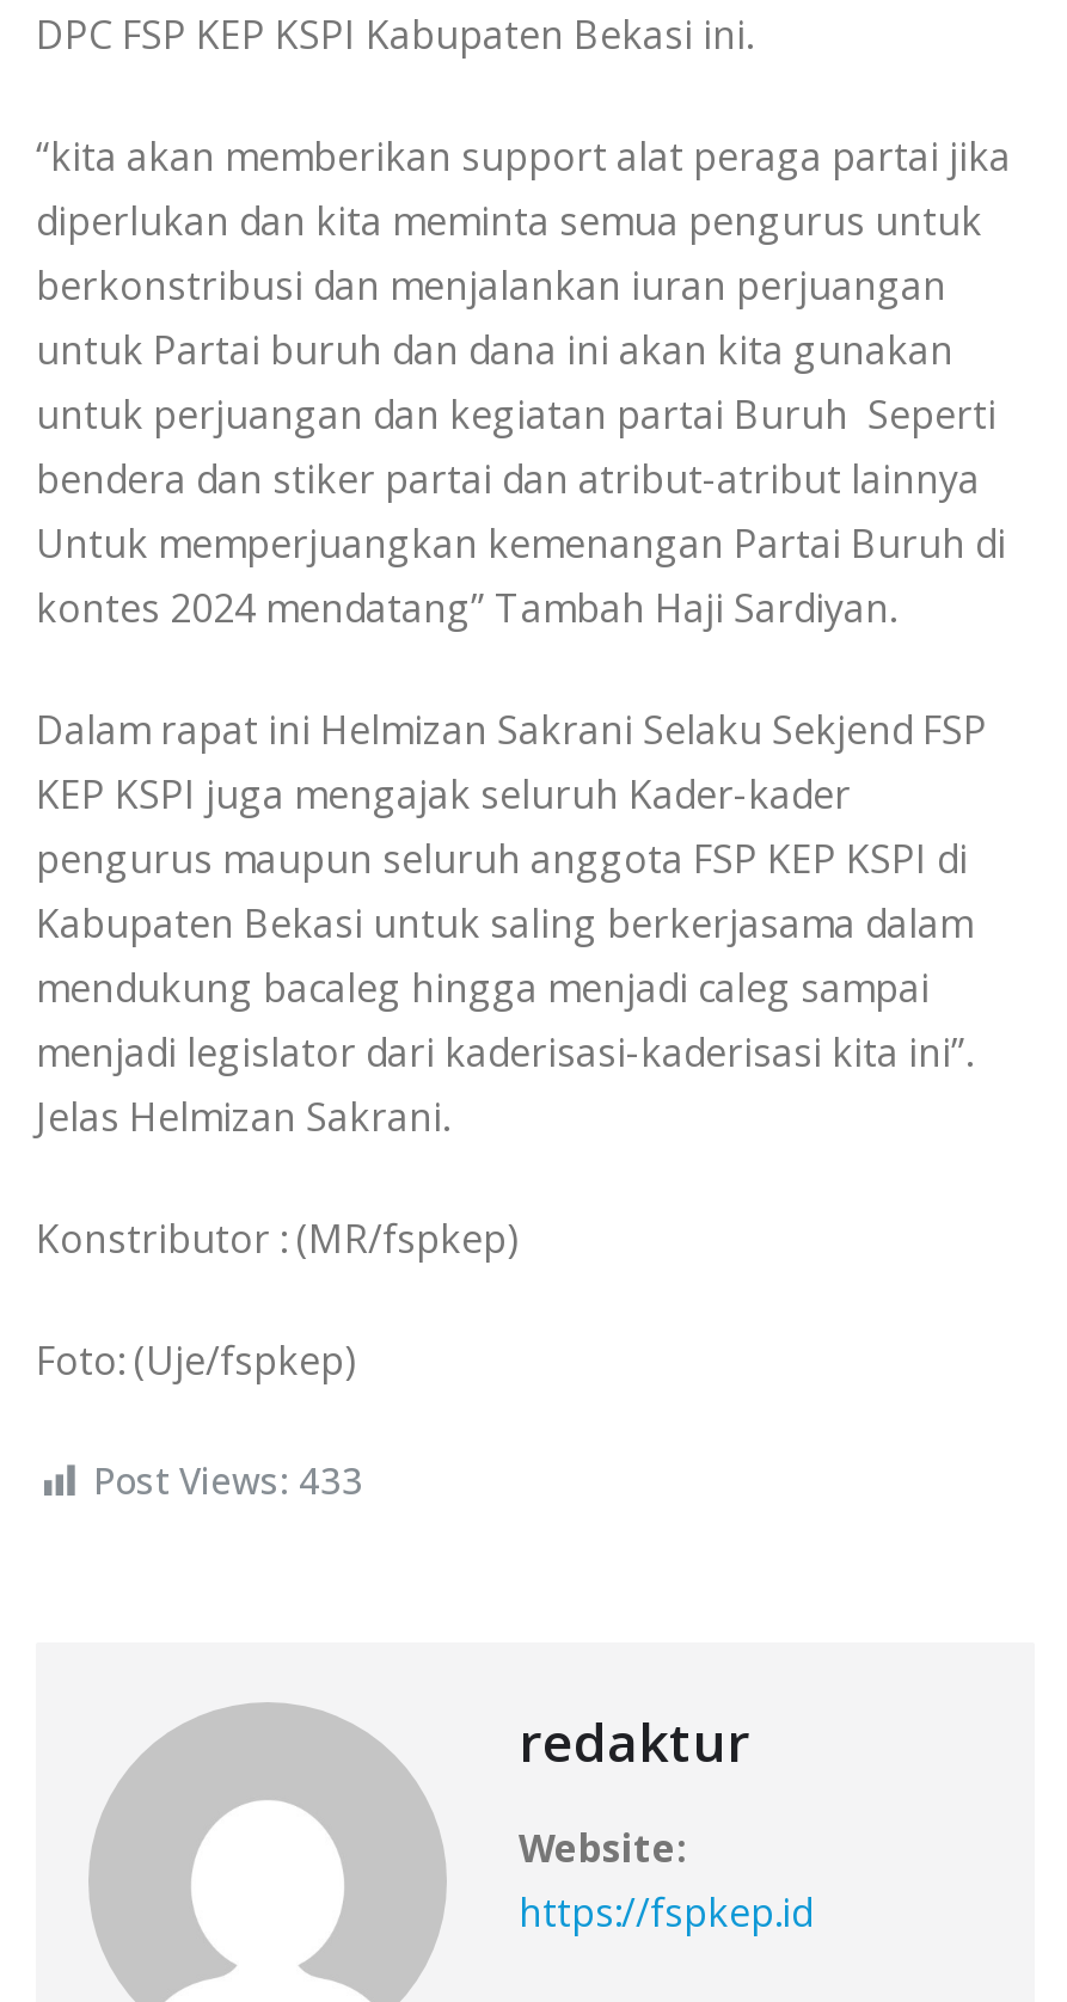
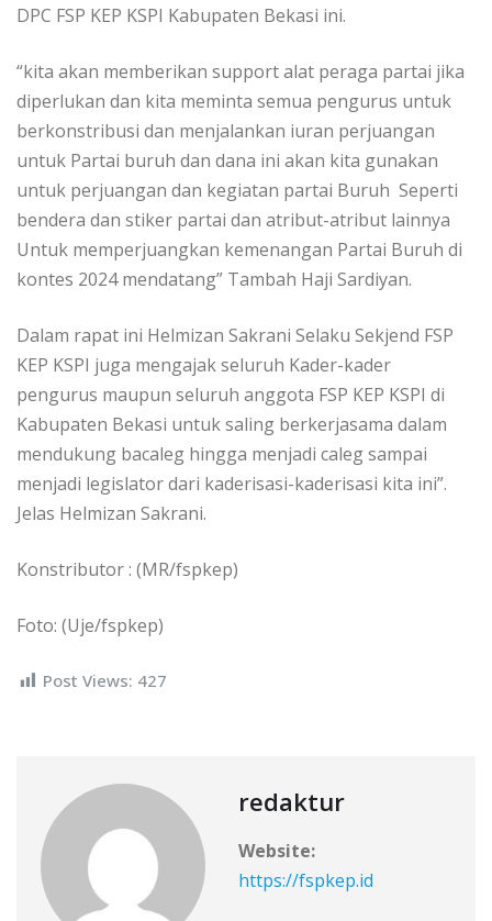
- Post Views: 433
+ Post Views: 427
